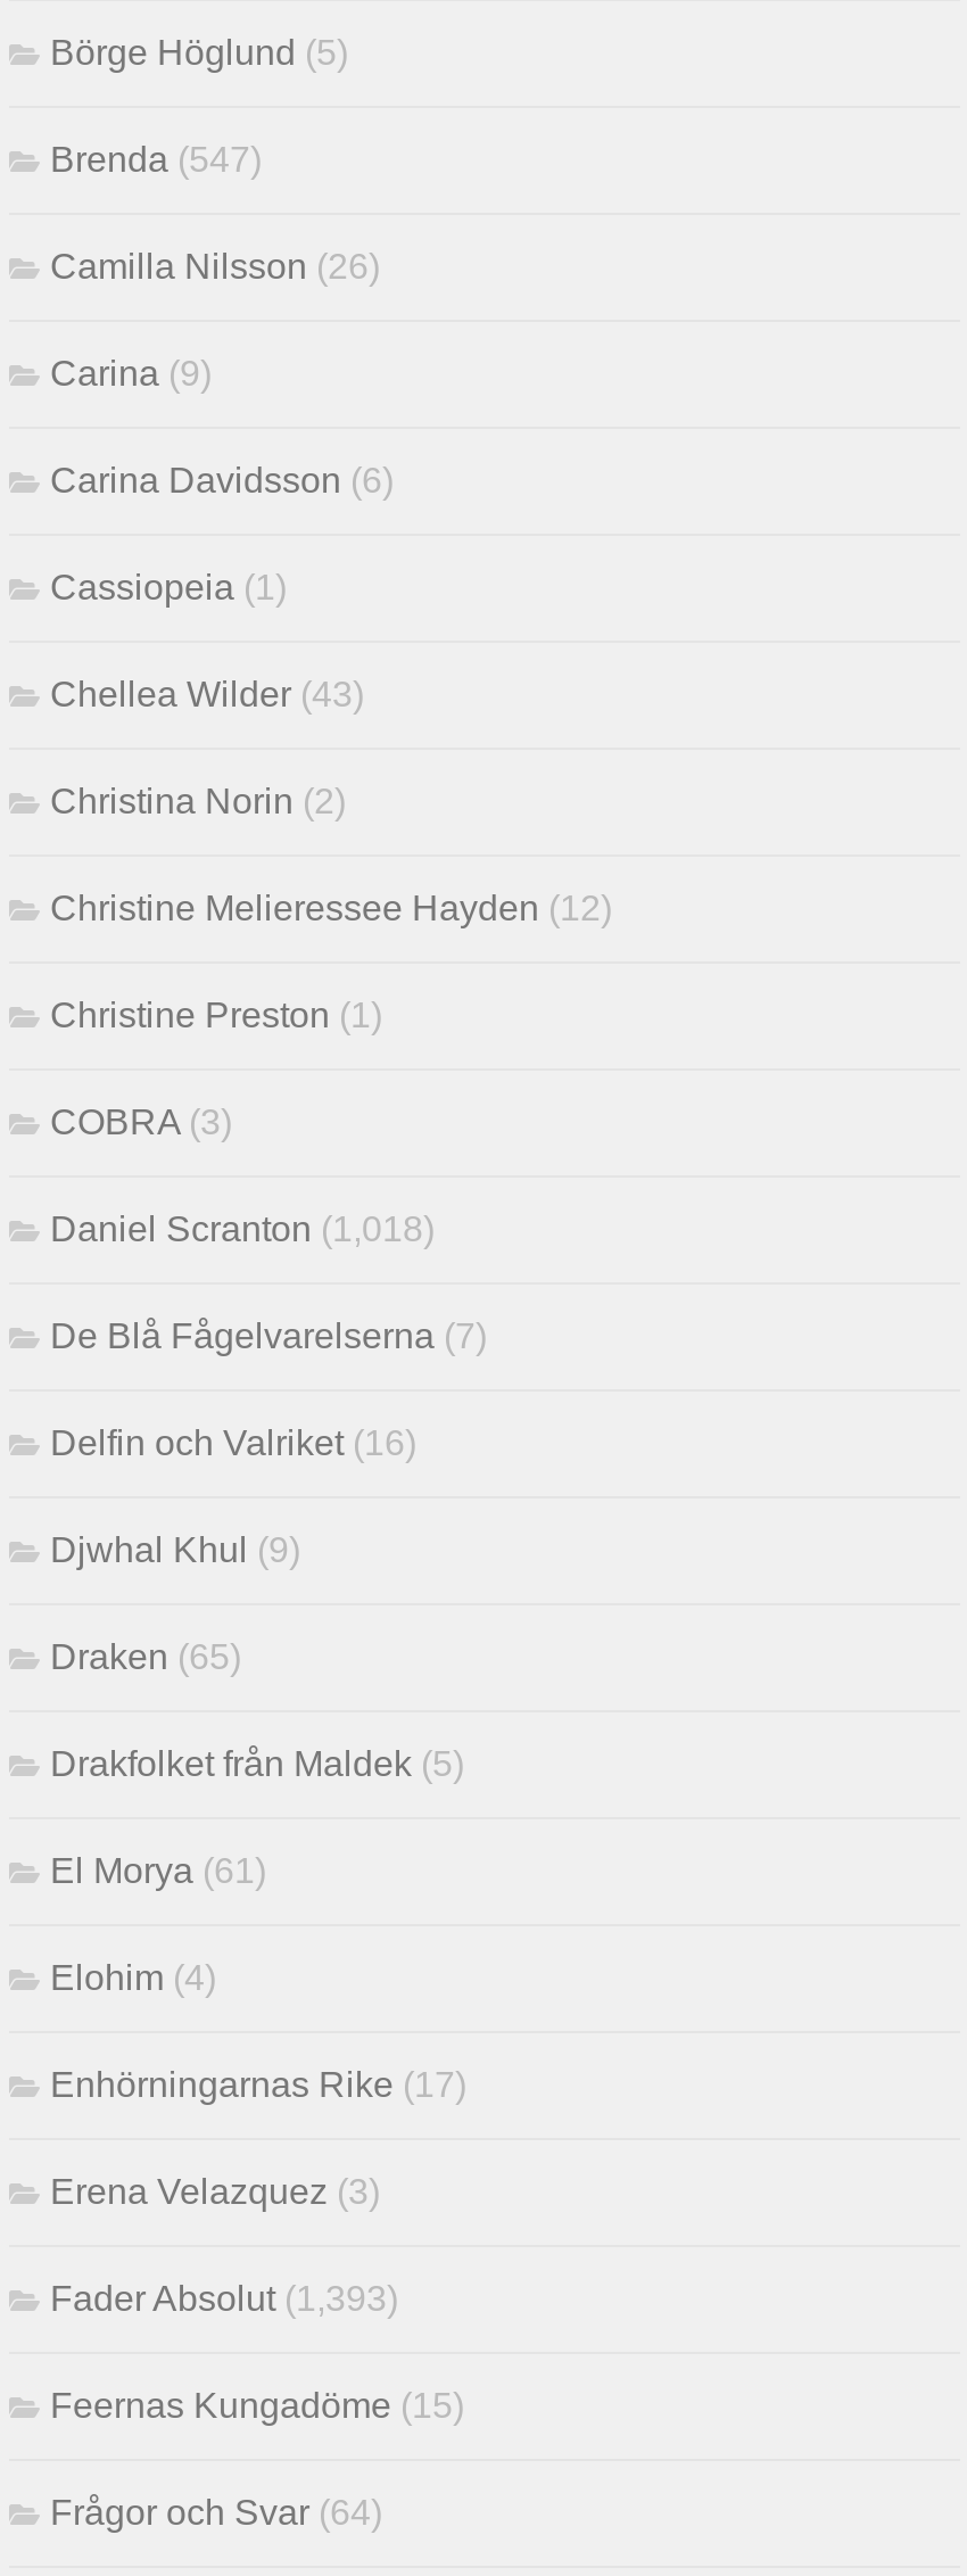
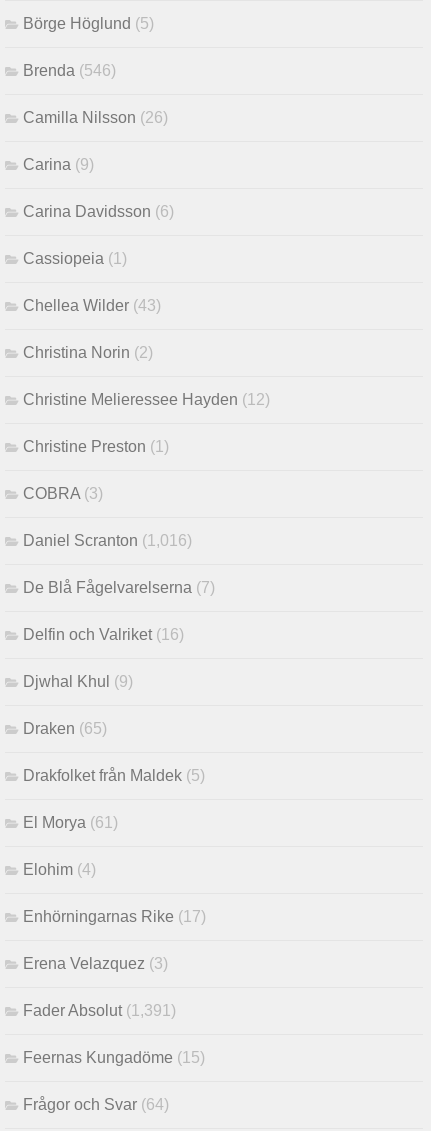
- Brenda (547)
+ Brenda (546)

- Daniel Scranton (1,018)
+ Daniel Scranton (1,016)

- Fader Absolut (1,393)
+ Fader Absolut (1,391)
